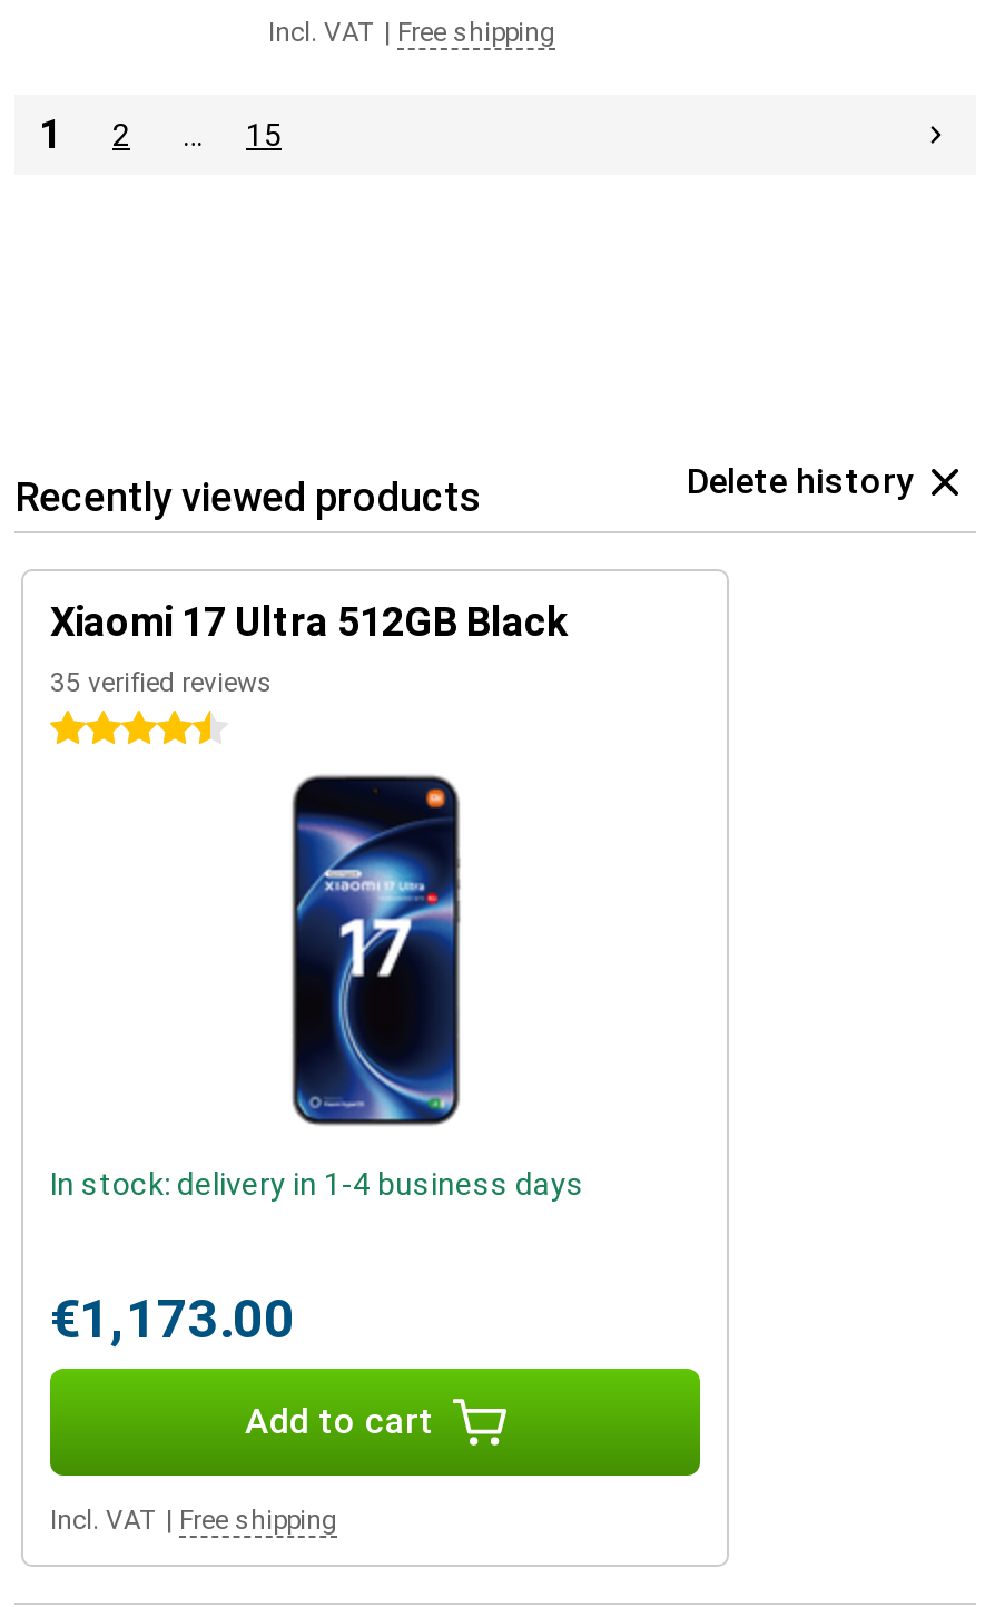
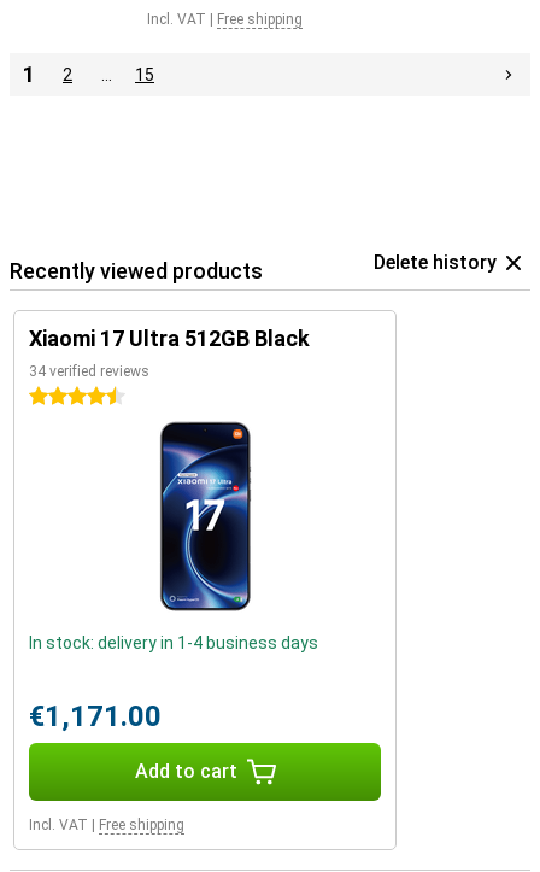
- 35 verified reviews
+ 34 verified reviews

- €1,173.00
+ €1,171.00
